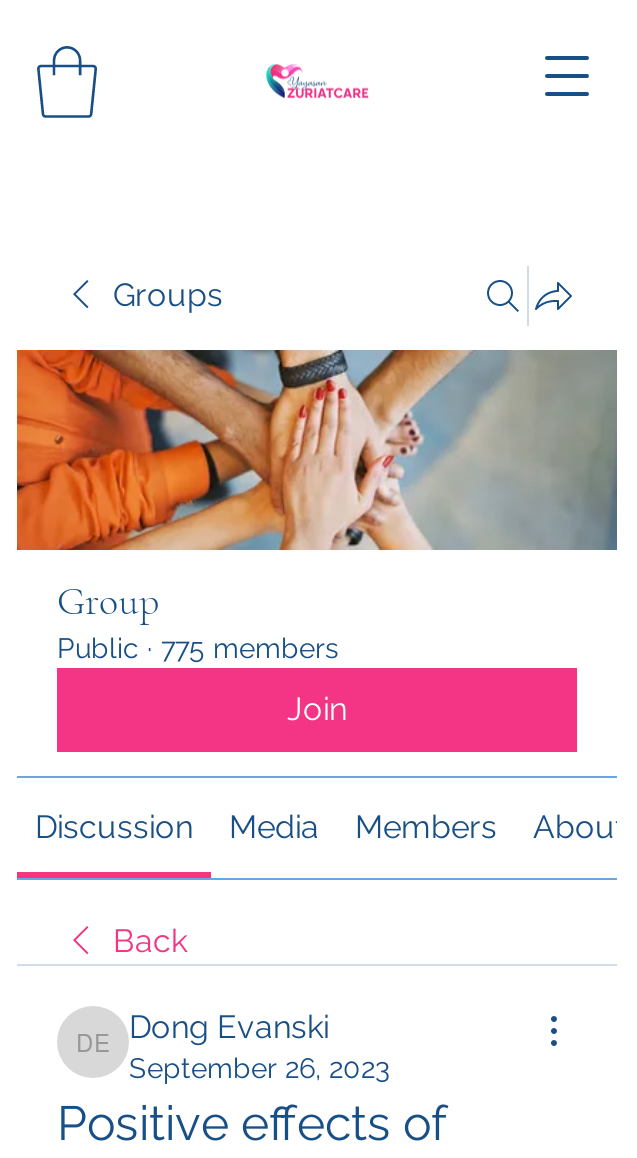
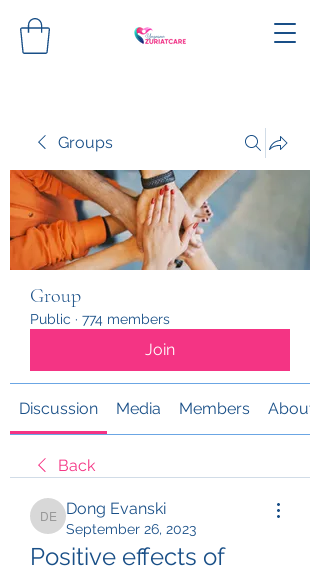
- Public · 775 members
+ Public · 774 members
